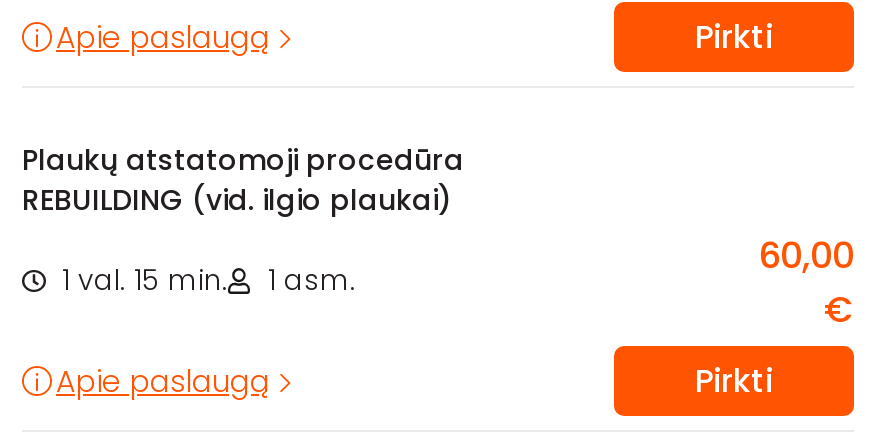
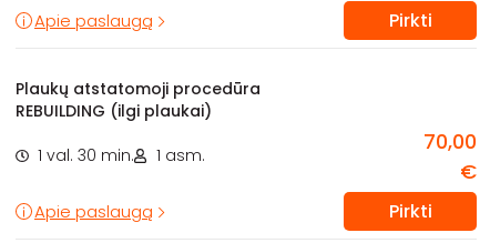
- REBUILDING (vid. ilgio plaukai)
+ REBUILDING (ilgi plaukai)

- 60,00
+ 70,00

- 1 val. 15 min. 1 asm.
+ 1 val. 30 min. 1 asm.
